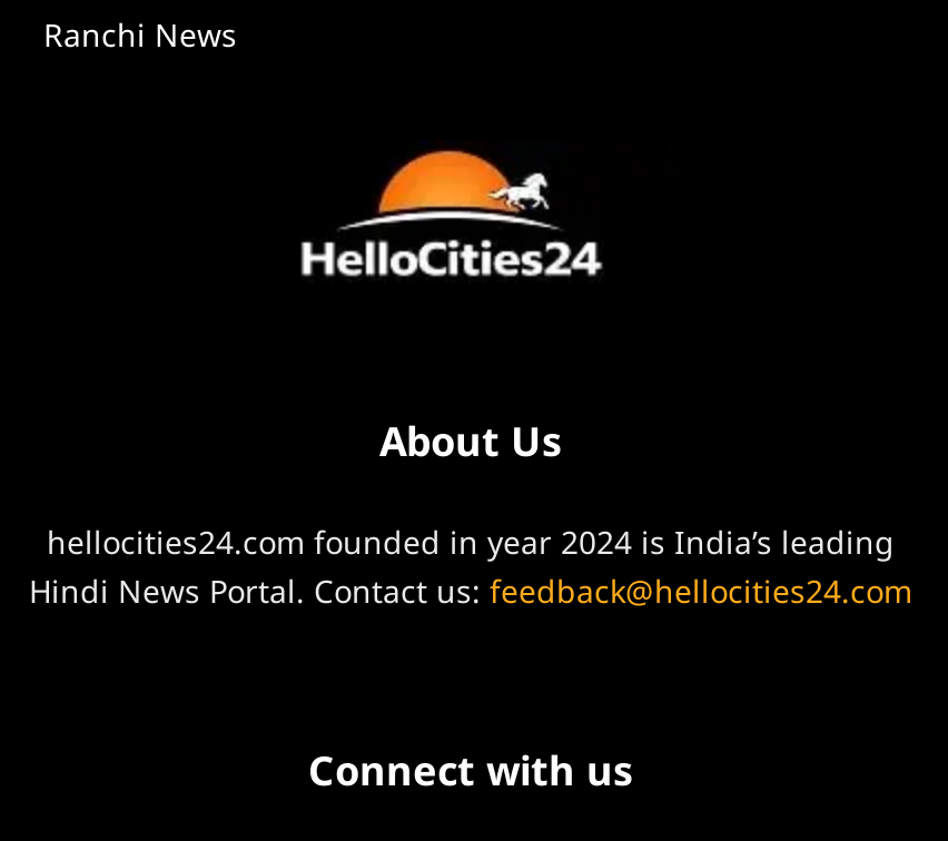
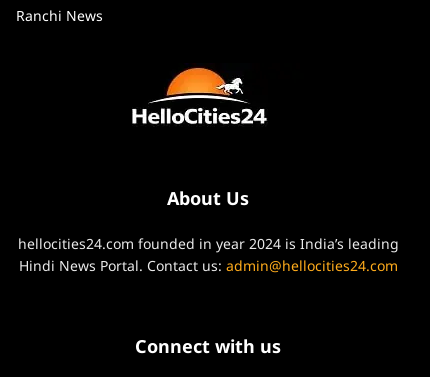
- Hindi News Portal. Contact us: feedback@hellocities24.com
+ Hindi News Portal. Contact us: admin@hellocities24.com
